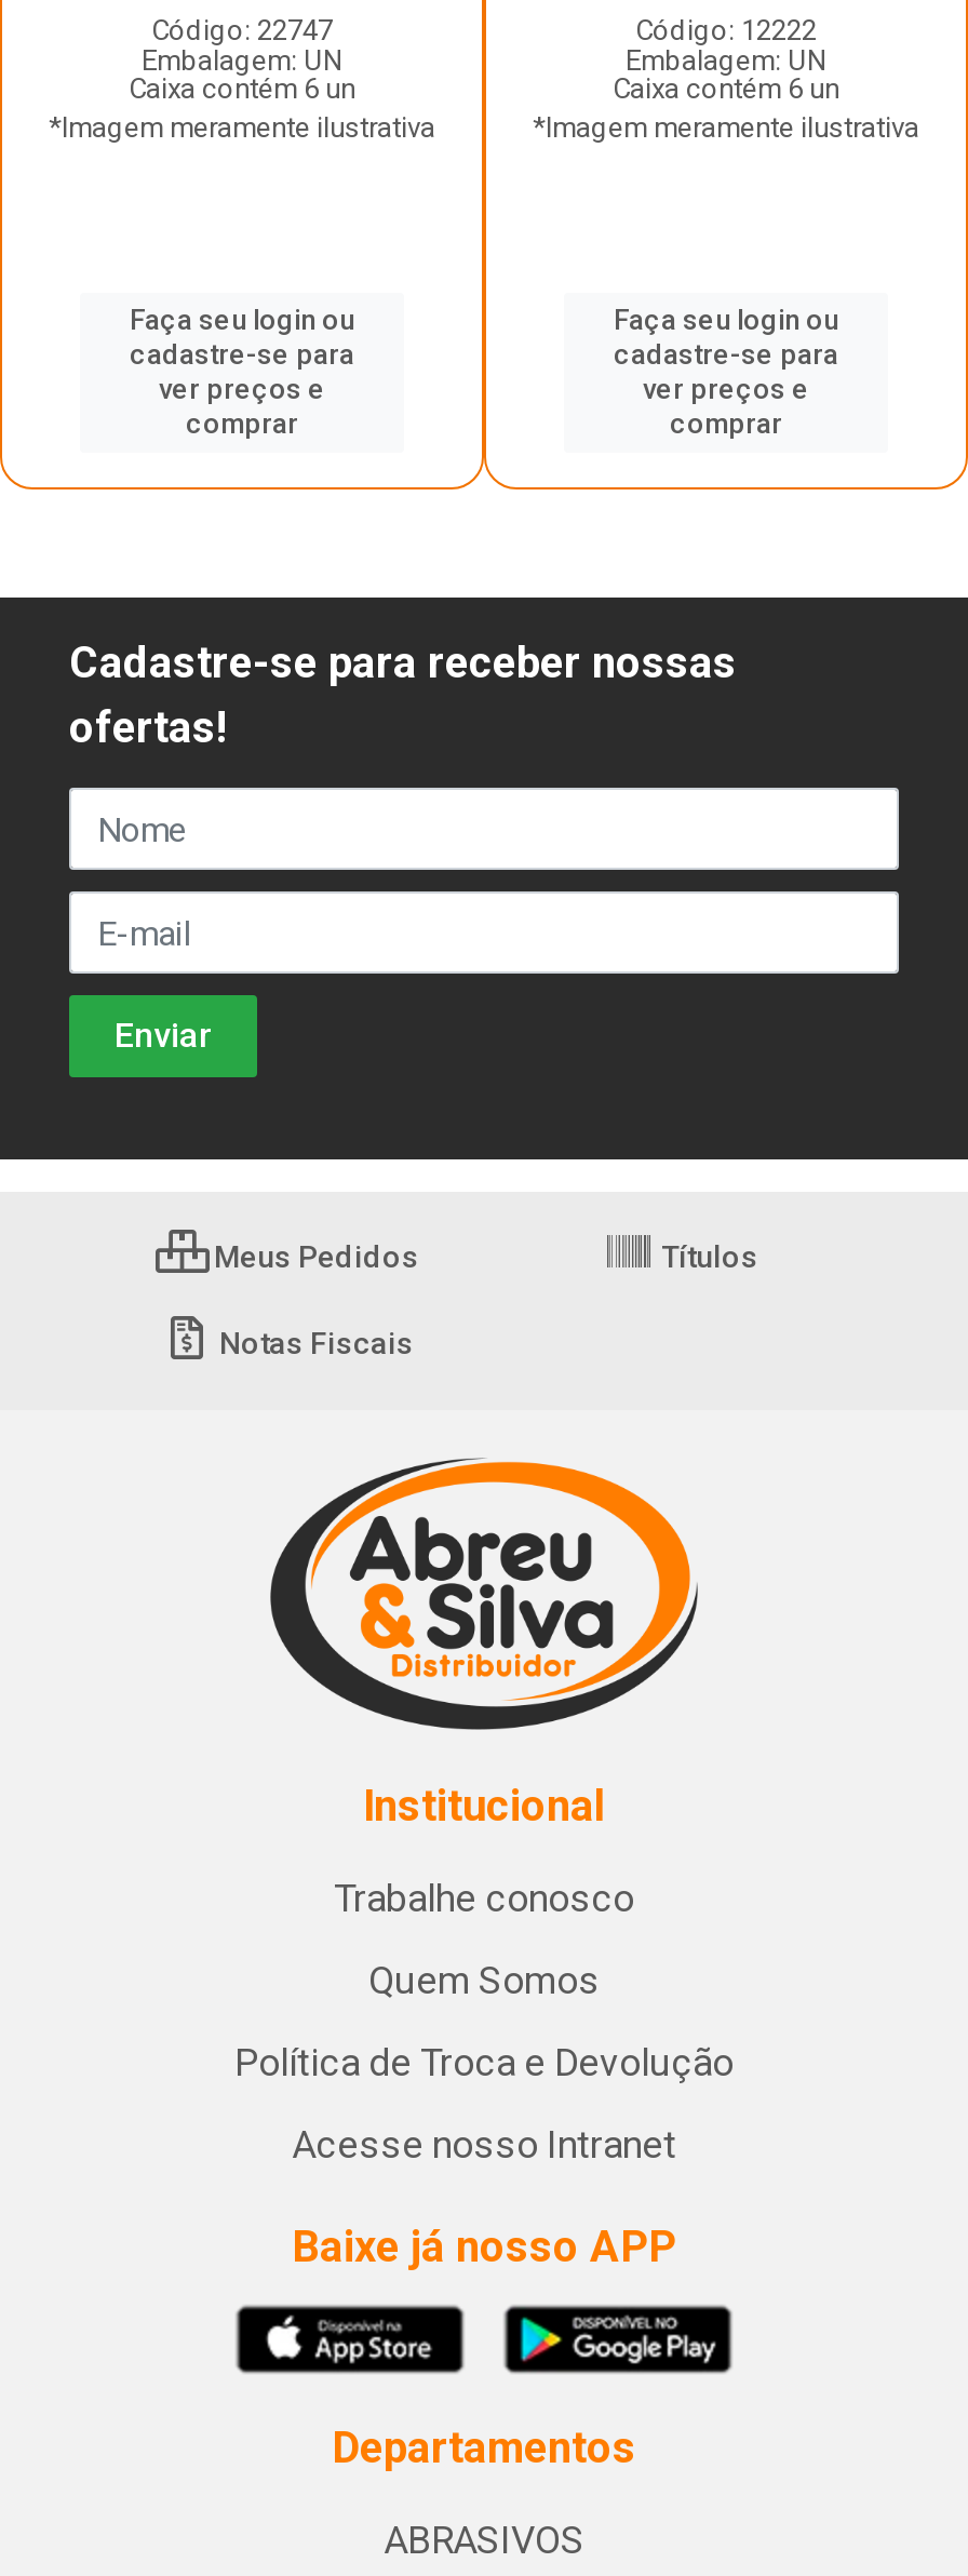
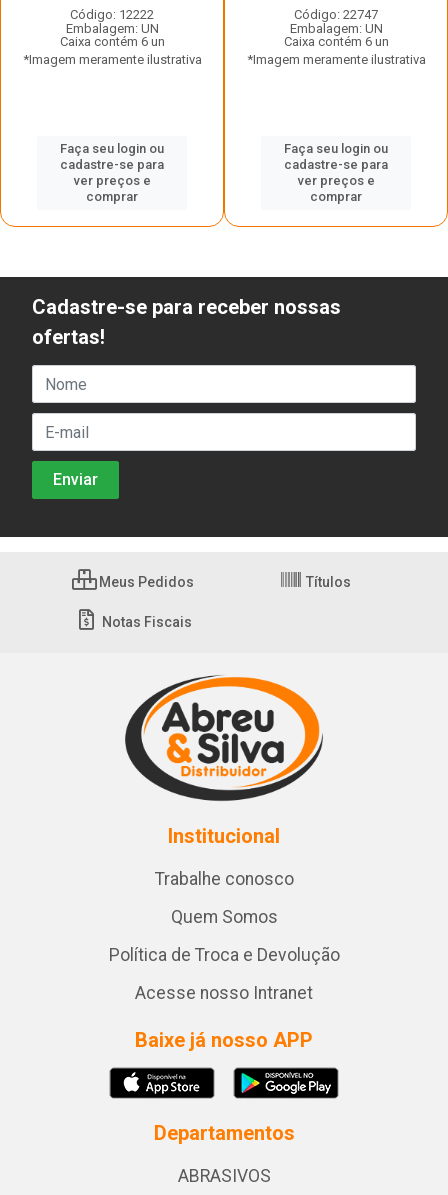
- Código: 22747
+ Código: 12222

- Código: 12222
+ Código: 22747
